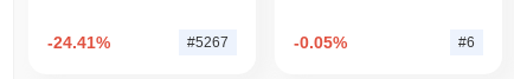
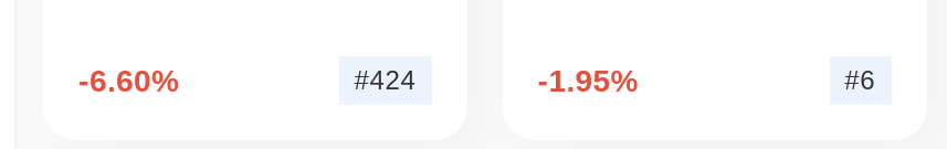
- -24.41%
- #5267
+ -6.60%
+ #424

- -0.05%
+ -1.95%
